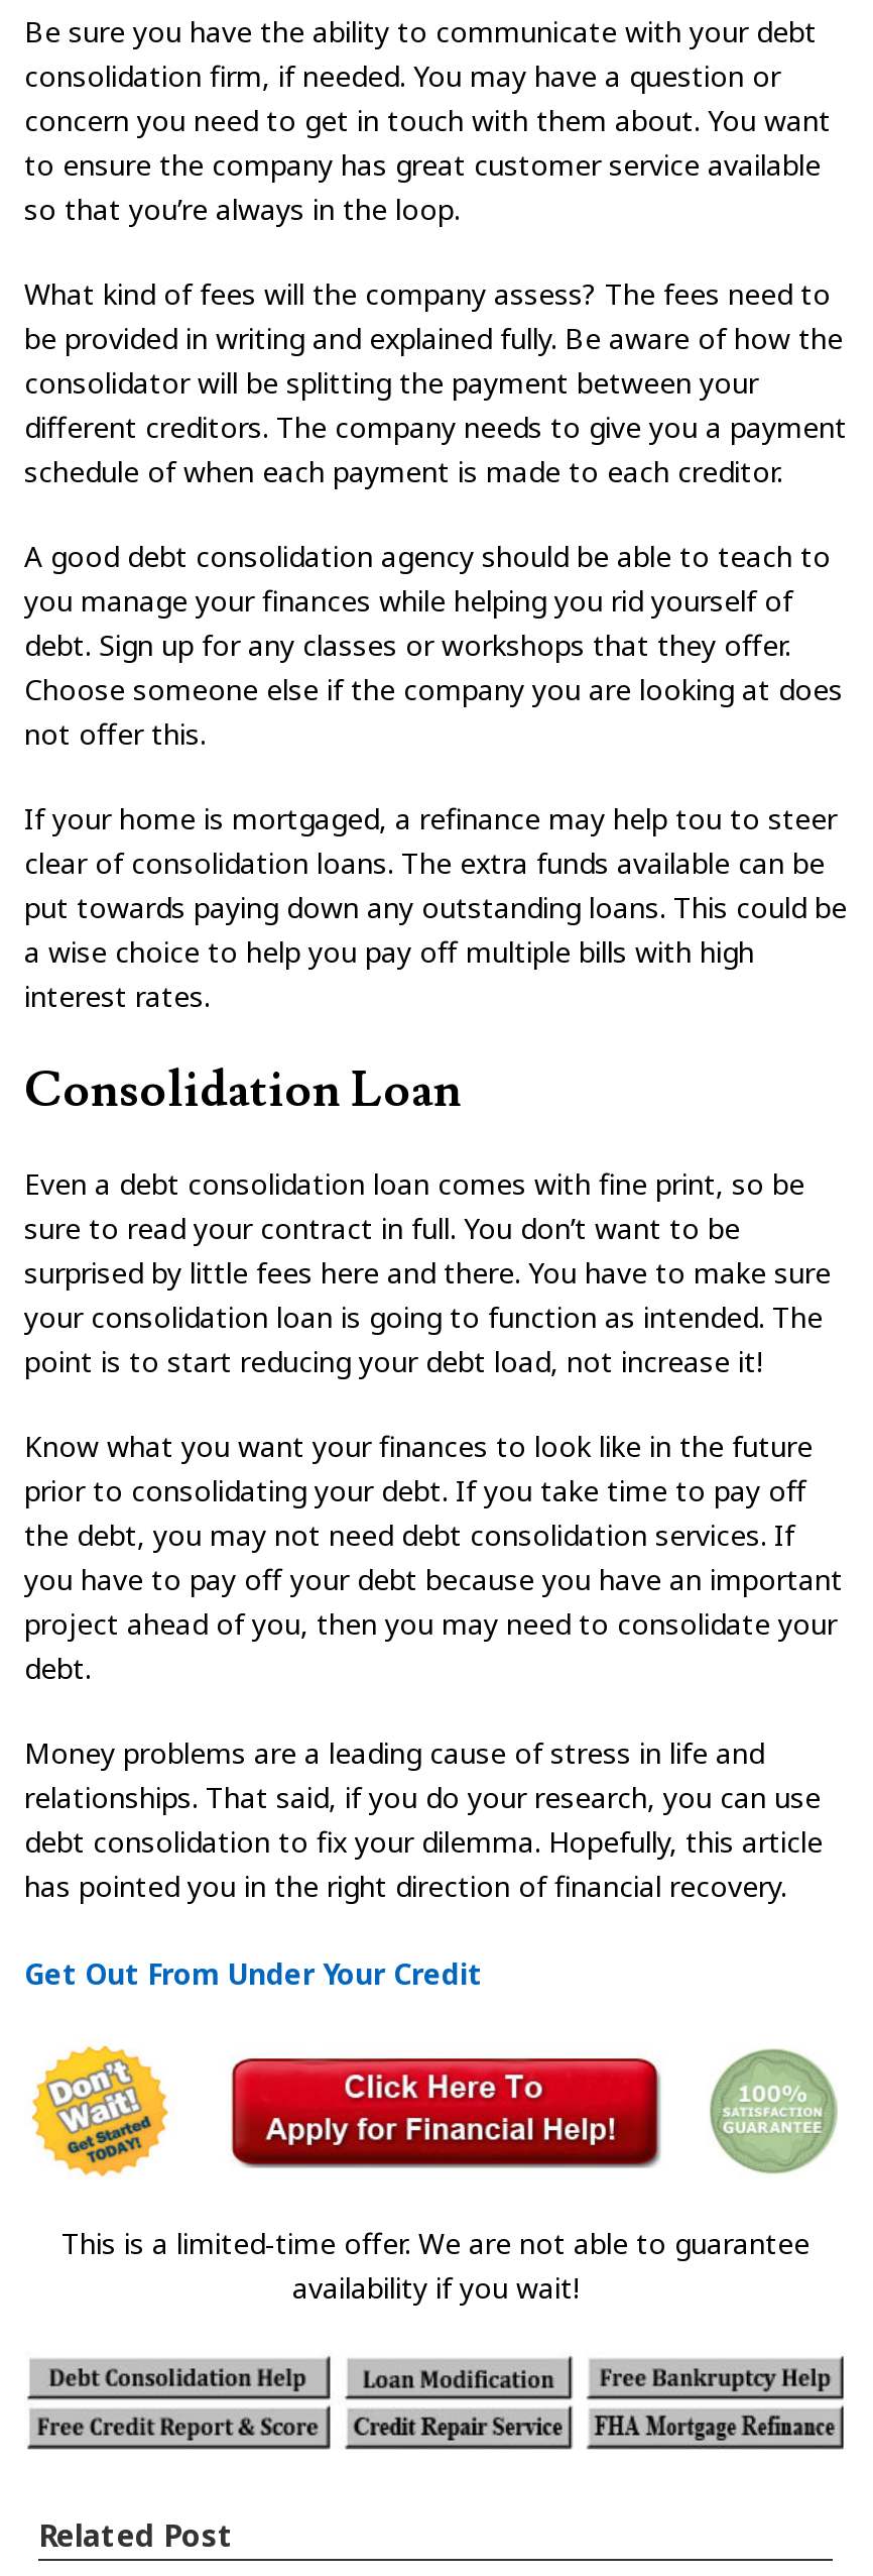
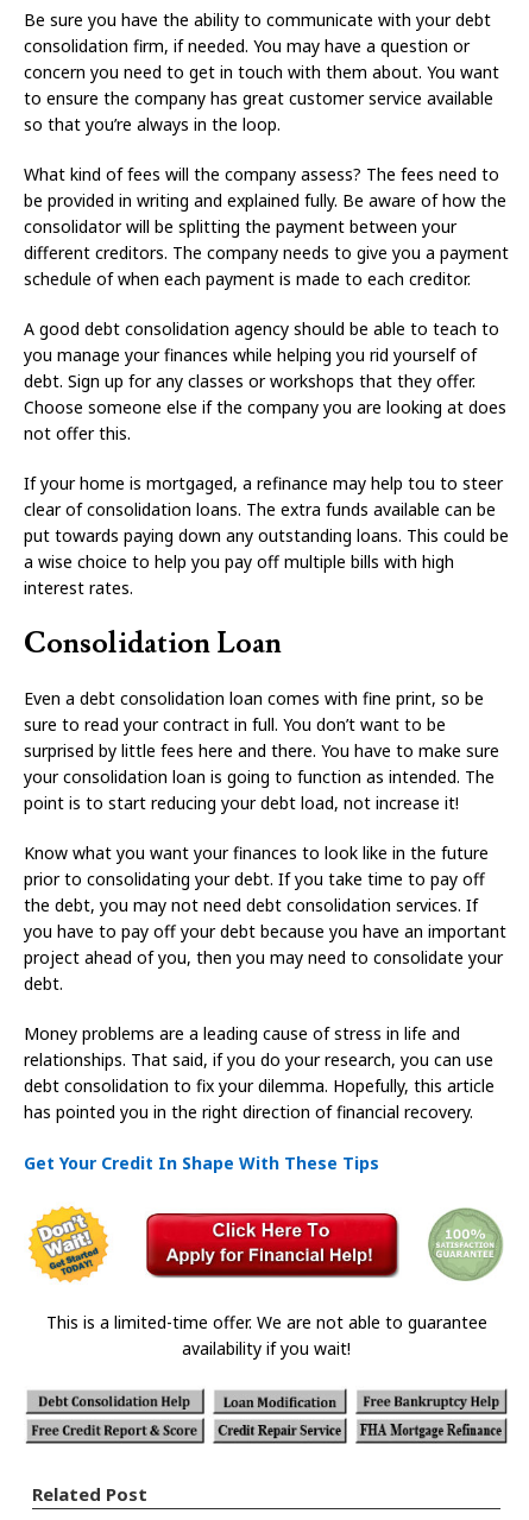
- Get Out From Under Your Credit
+ Get Your Credit In Shape With These Tips
